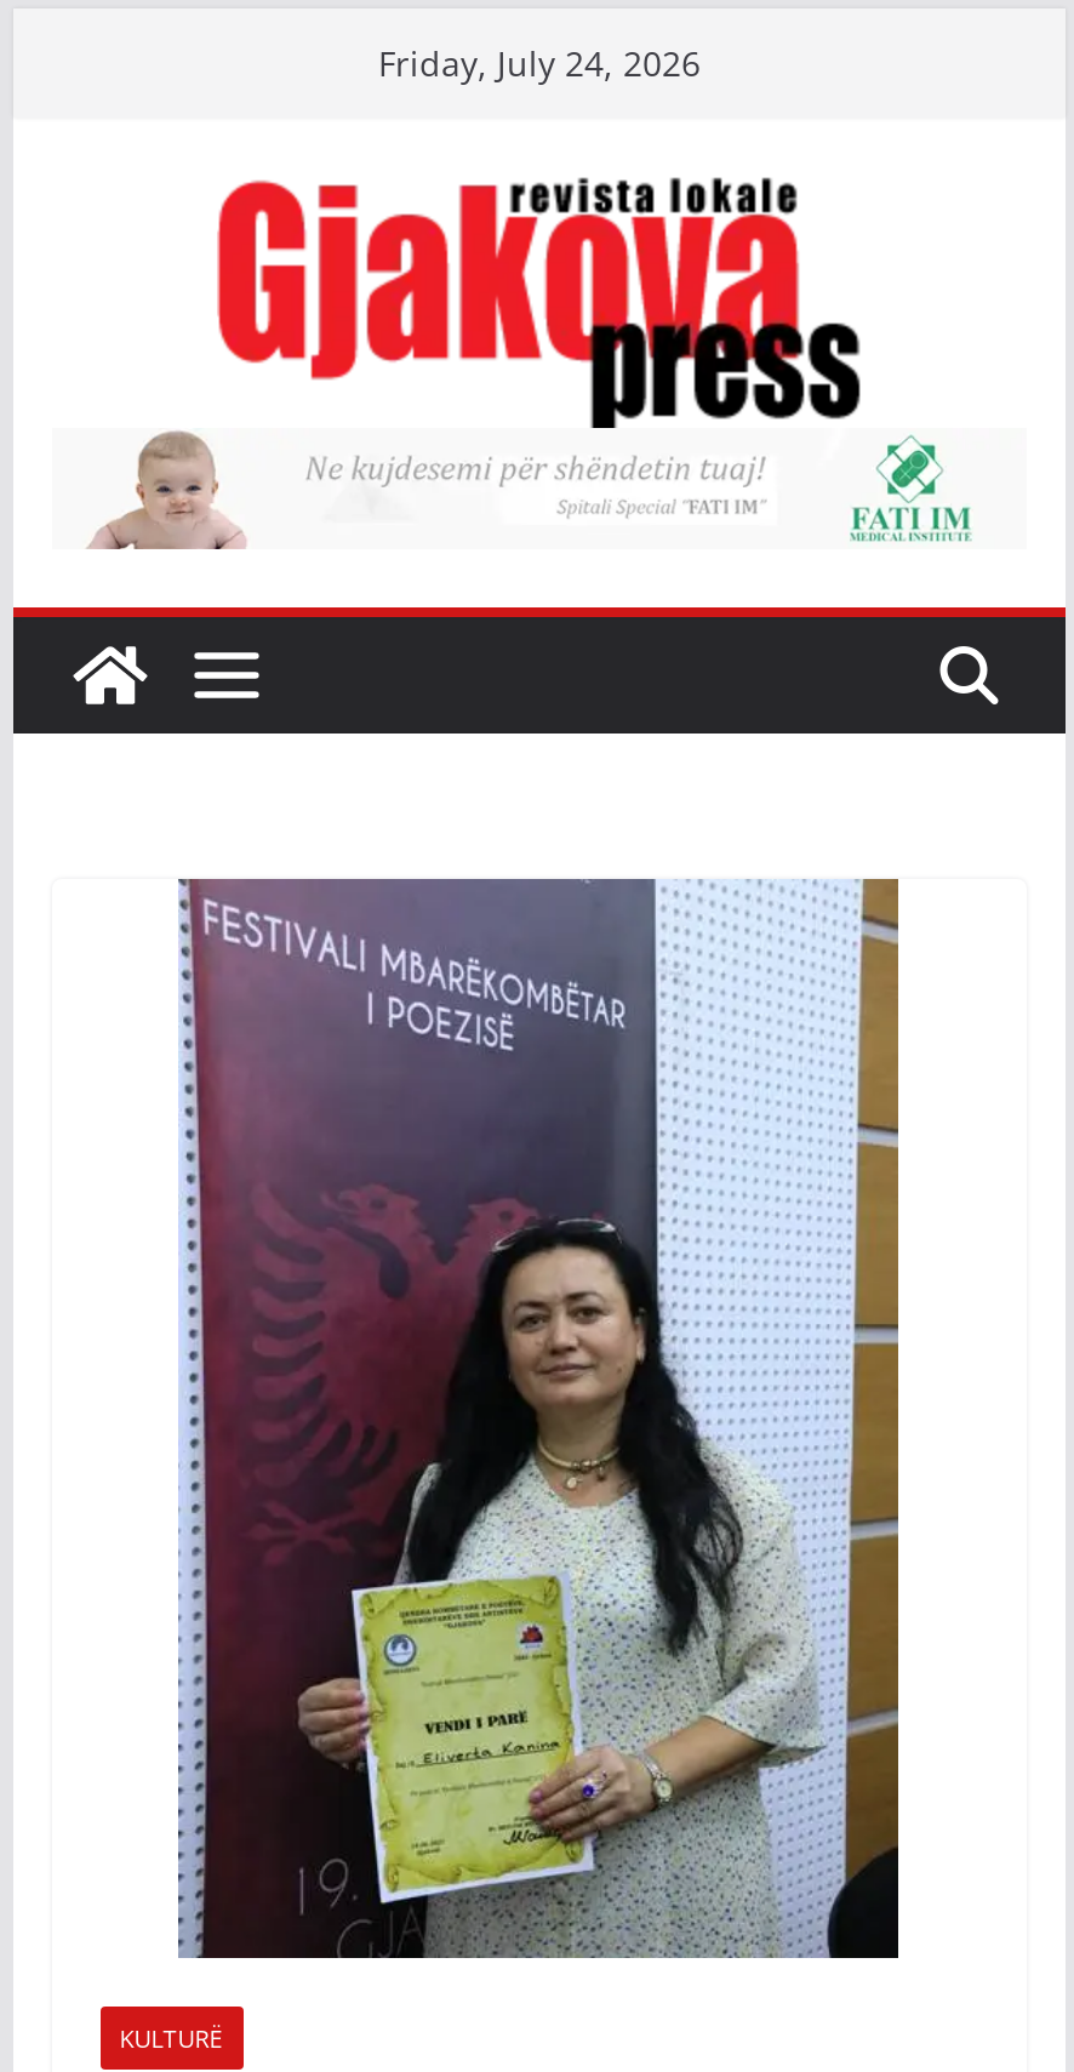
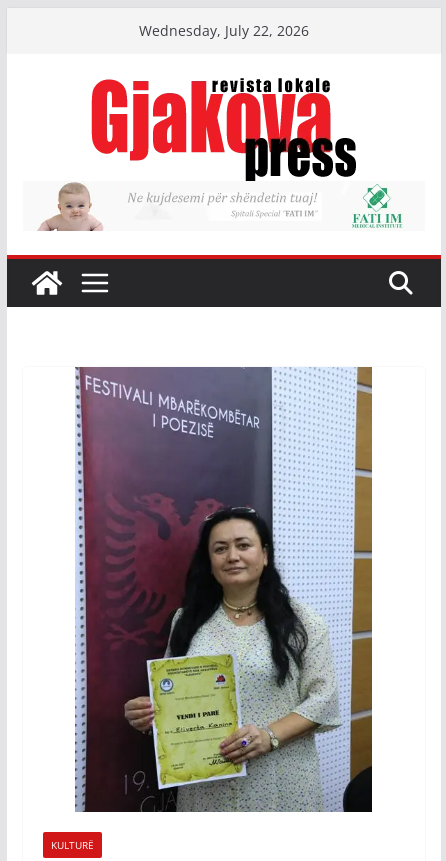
- Friday, July 24, 2026
+ Wednesday, July 22, 2026
